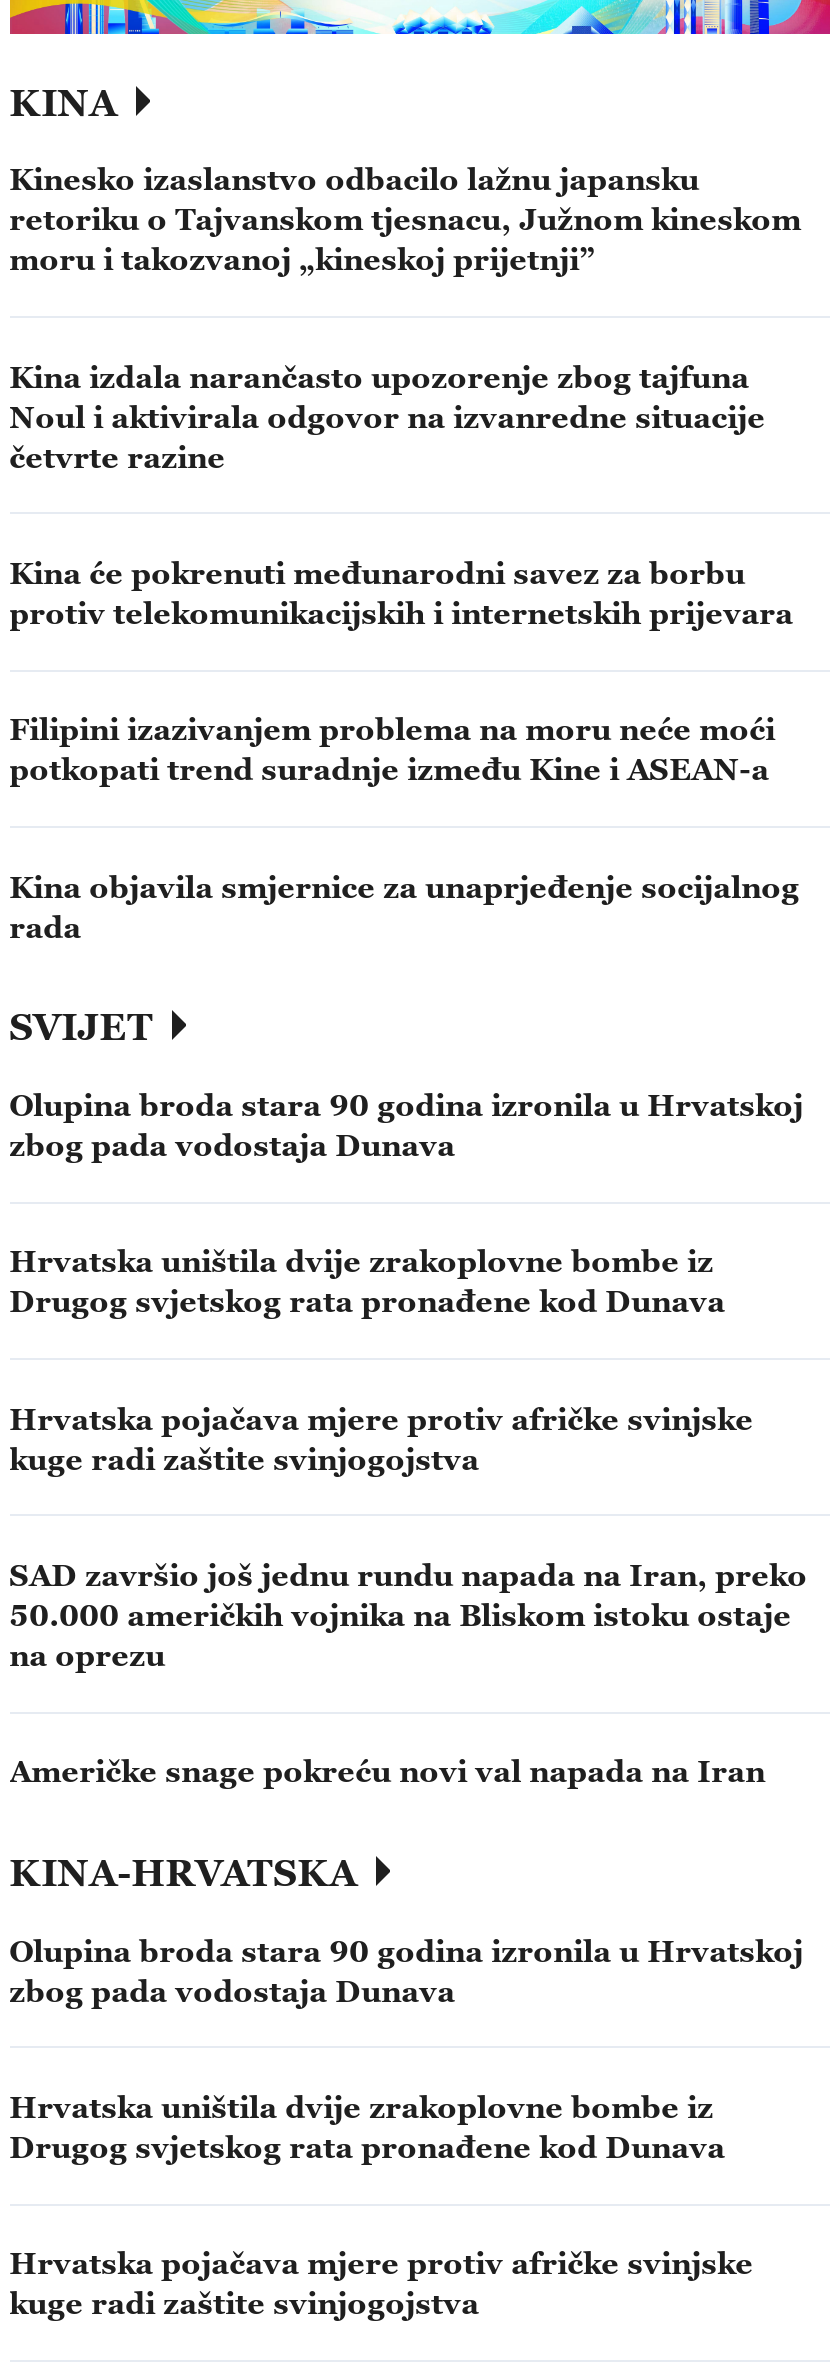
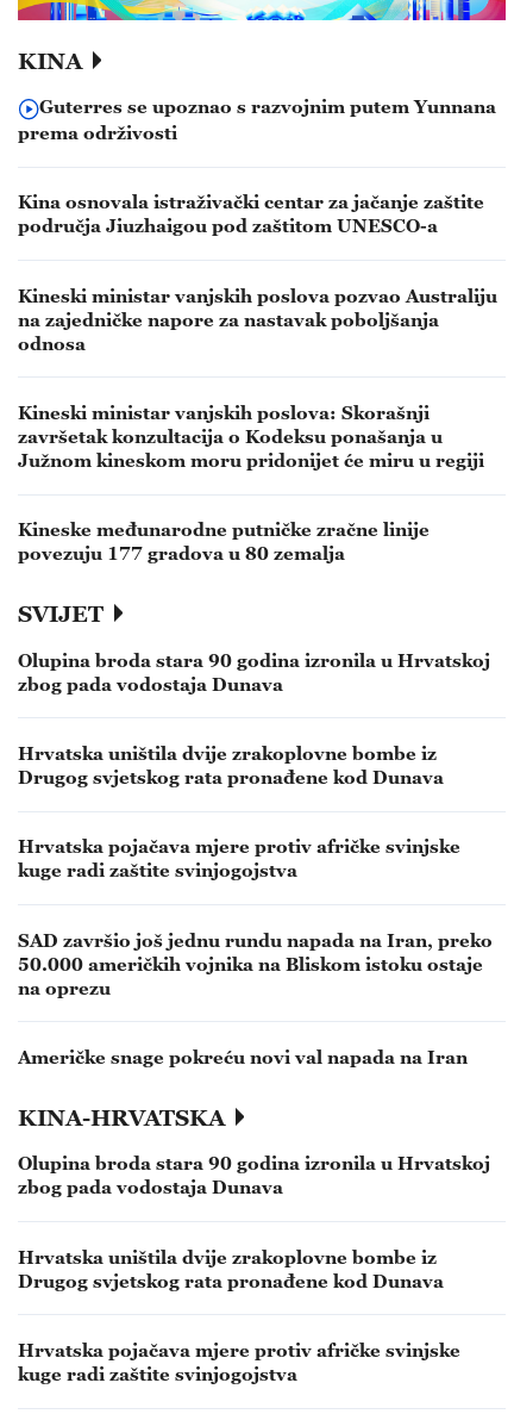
- Kinesko izaslanstvo odbacilo lažnu japansku
- retoriku o Tajvanskom tjesnacu, Južnom kineskom
- moru i takozvanoj „kineskoj prijetnji”
+ Guterres se upoznao s razvojnim putem Yunnana
+ prema održivosti

- Kina izdala narančasto upozorenje zbog tajfuna
- Noul i aktivirala odgovor na izvanredne situacije
- četvrte razine
+ Kina osnovala istraživački centar za jačanje zaštite
+ područja Jiuzhaigou pod zaštitom UNESCO-a

- Kina će pokrenuti međunarodni savez za borbu
- protiv telekomunikacijskih i internetskih prijevara
+ Kineski ministar vanjskih poslova pozvao Australiju
+ na zajedničke napore za nastavak poboljšanja
+ odnosa

- Filipini izazivanjem problema na moru neće moći
- potkopati trend suradnje između Kine i ASEAN-a
+ Kineski ministar vanjskih poslova: Skorašnji
+ završetak konzultacija o Kodeksu ponašanja u
+ Južnom kineskom moru pridonijet će miru u regiji

- Kina objavila smjernice za unaprjeđenje socijalnog
- rada
+ Kineske međunarodne putničke zračne linije
+ povezuju 177 gradova u 80 zemalja
